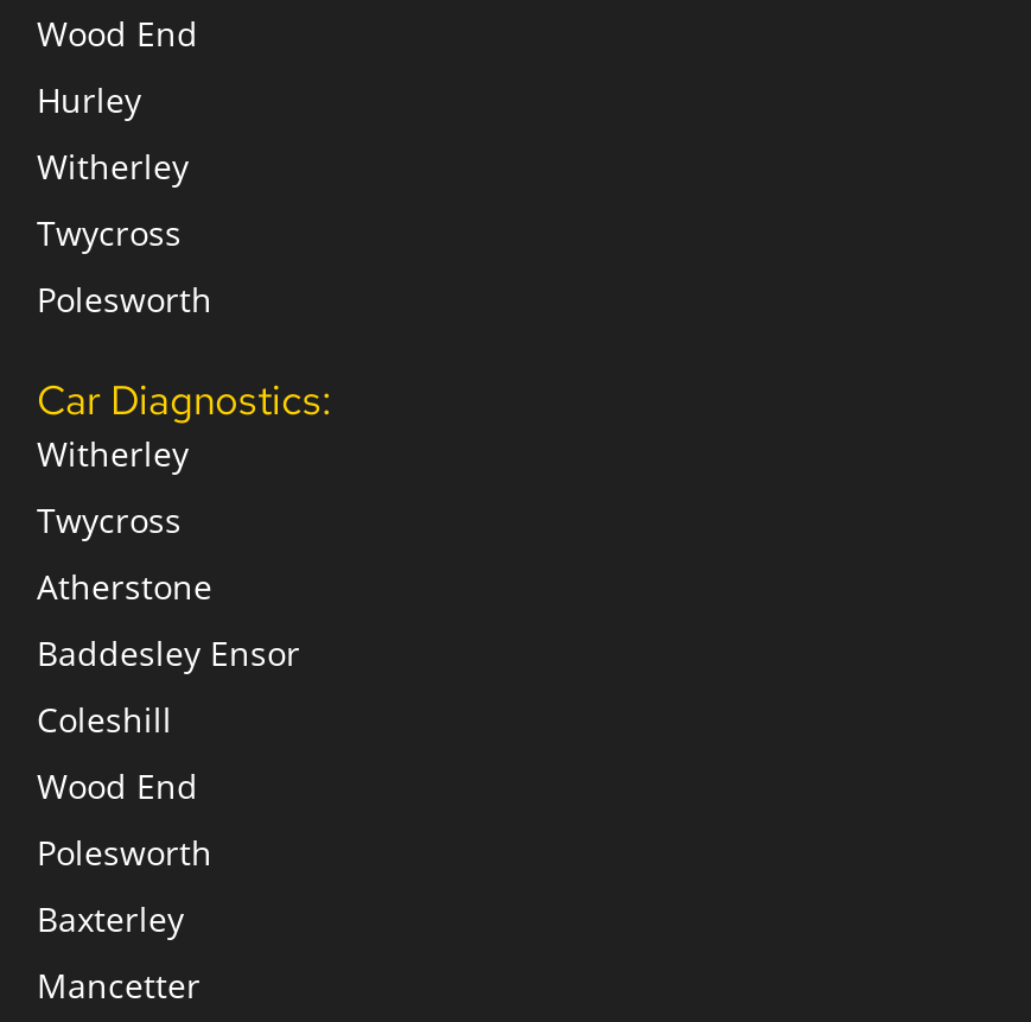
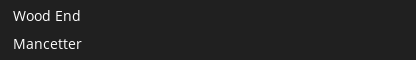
- Hurley
- Witherley
- Twycross
- Polesworth
- Car Diagnostics:
- Witherley
- Twycross
- Atherstone
- Baddesley Ensor
- Coleshill
- Wood End
- Polesworth
- Baxterley
